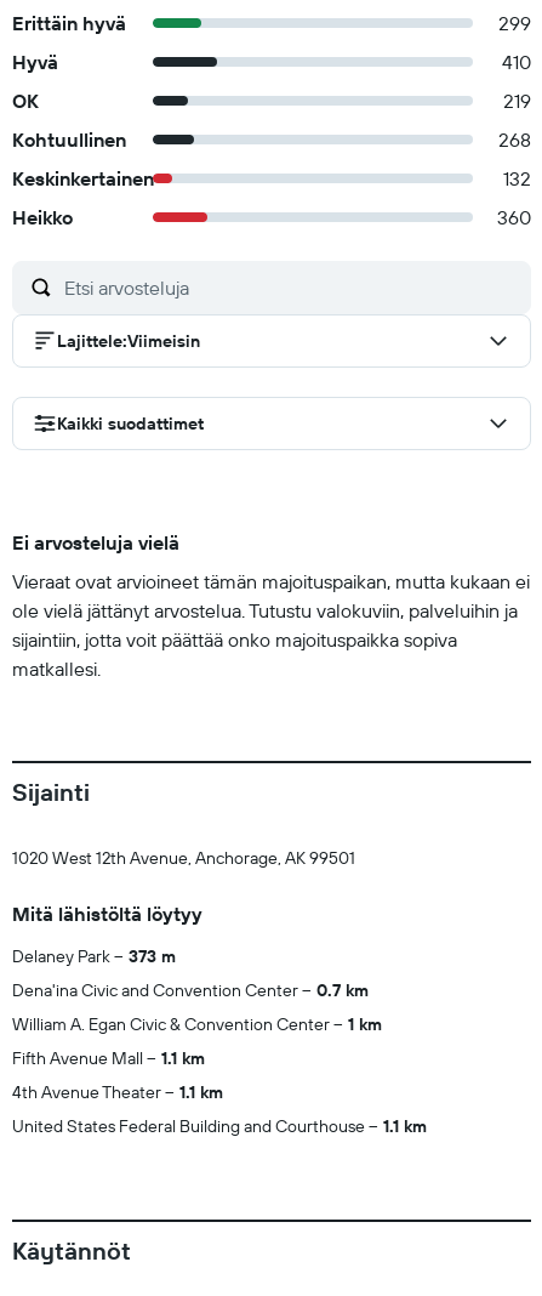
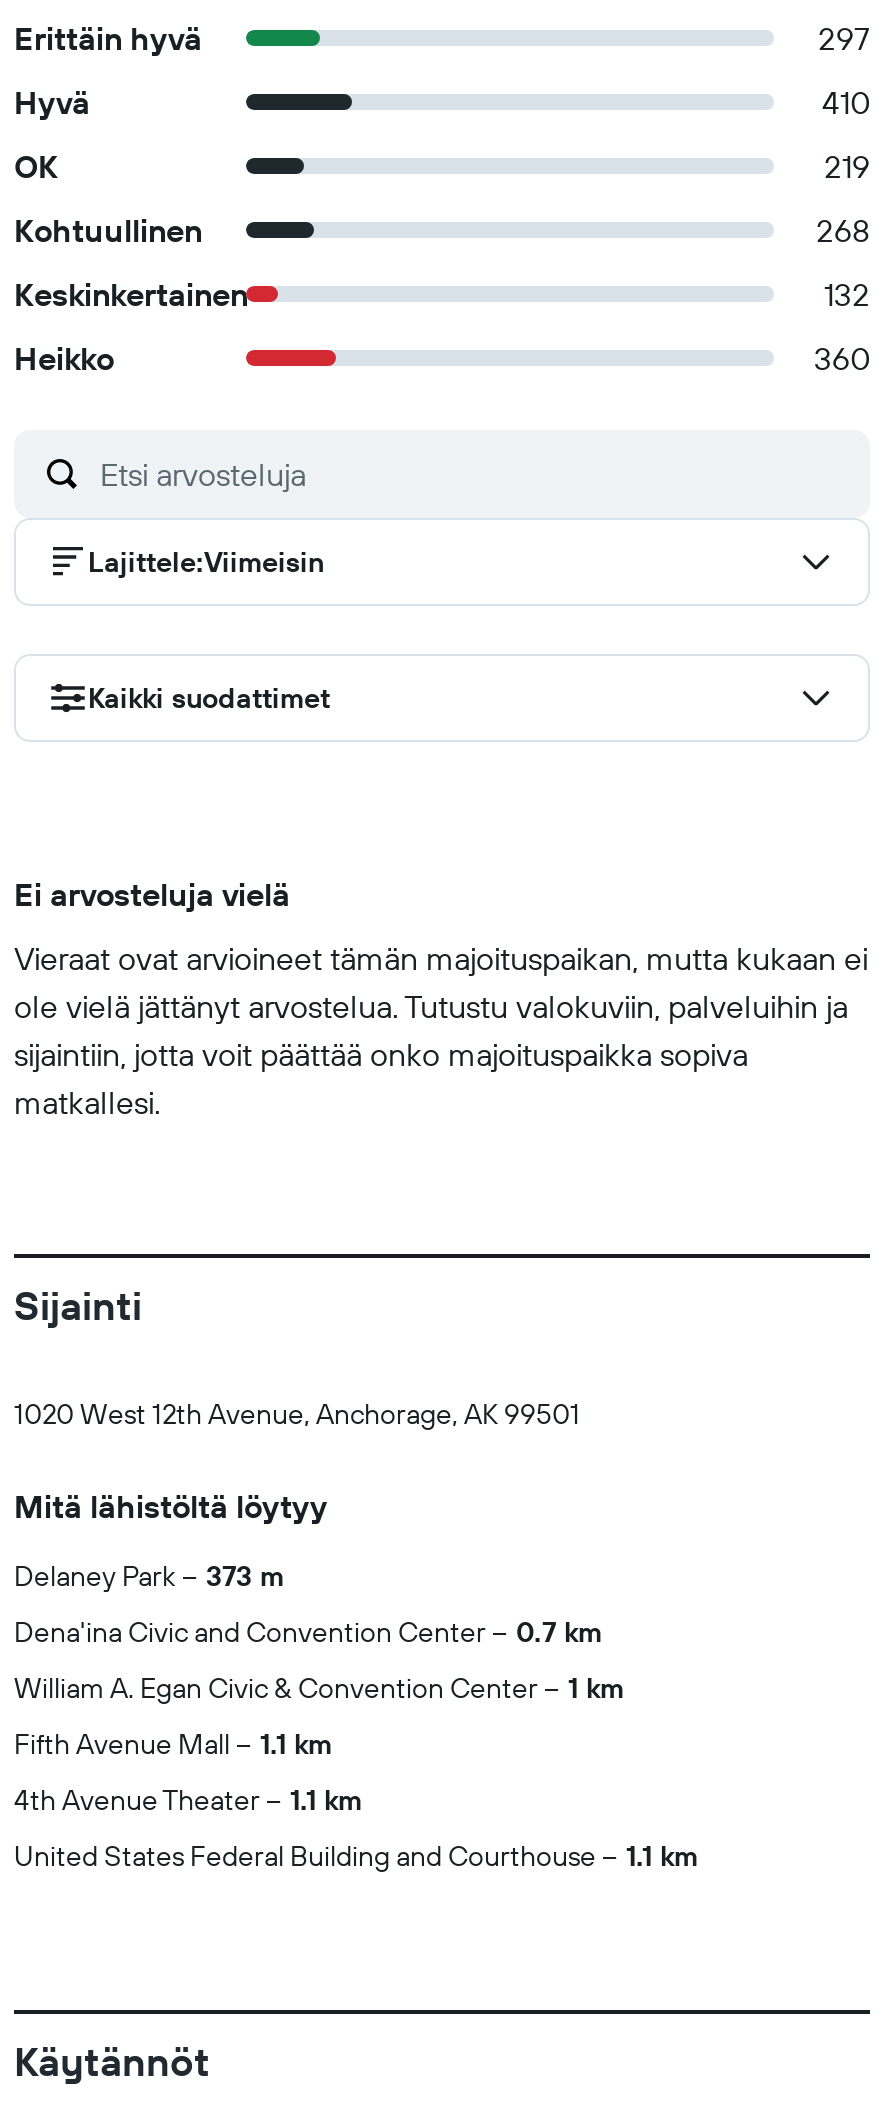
- 299
+ 297
